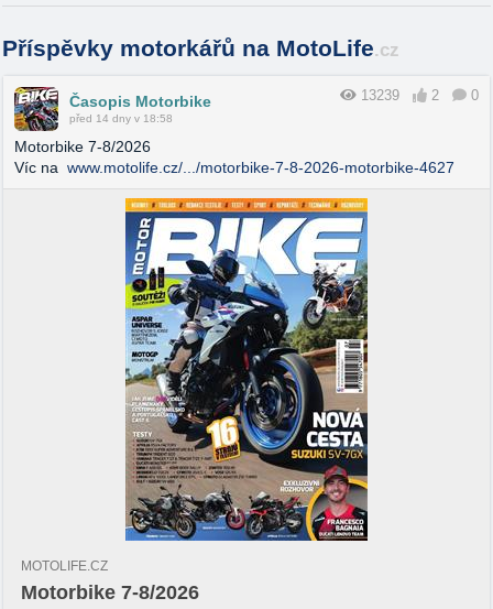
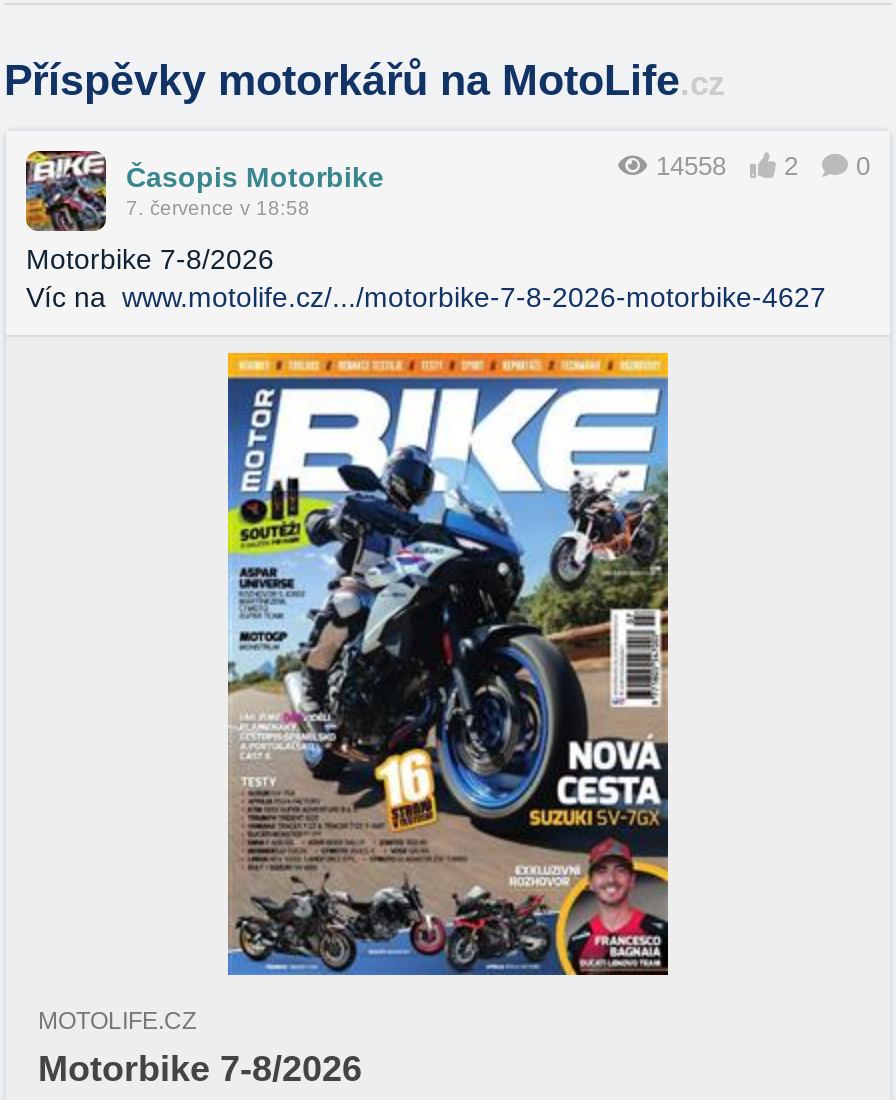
- 13239 2 0
+ 14558 2 0

- před 14 dny v 18:58
+ 7. července v 18:58
